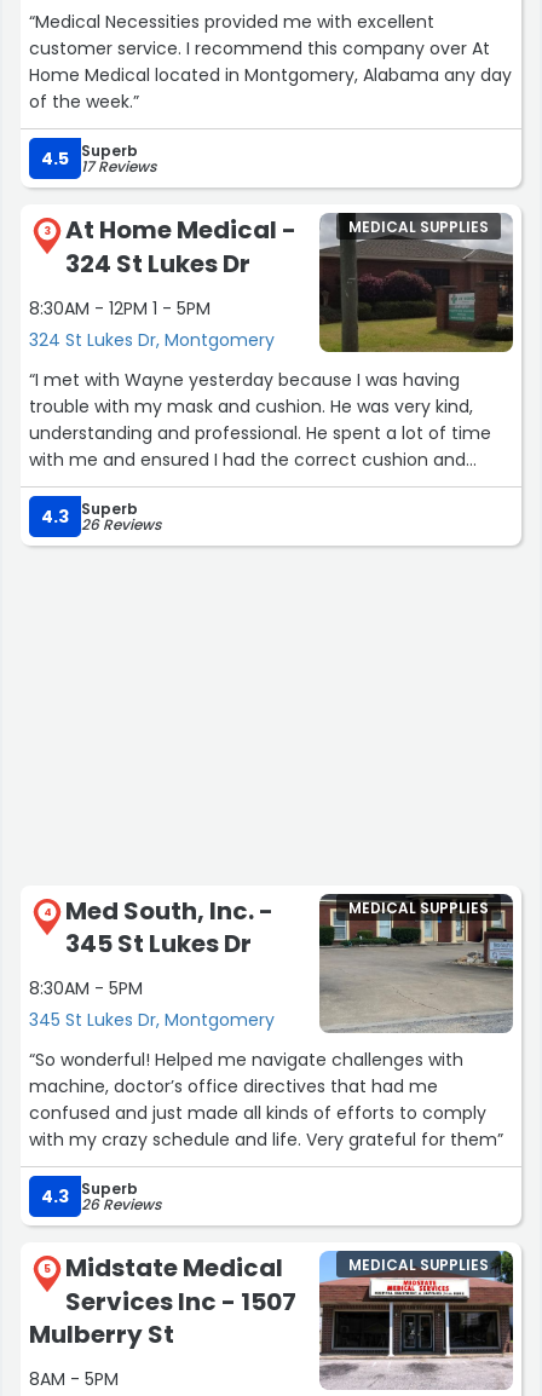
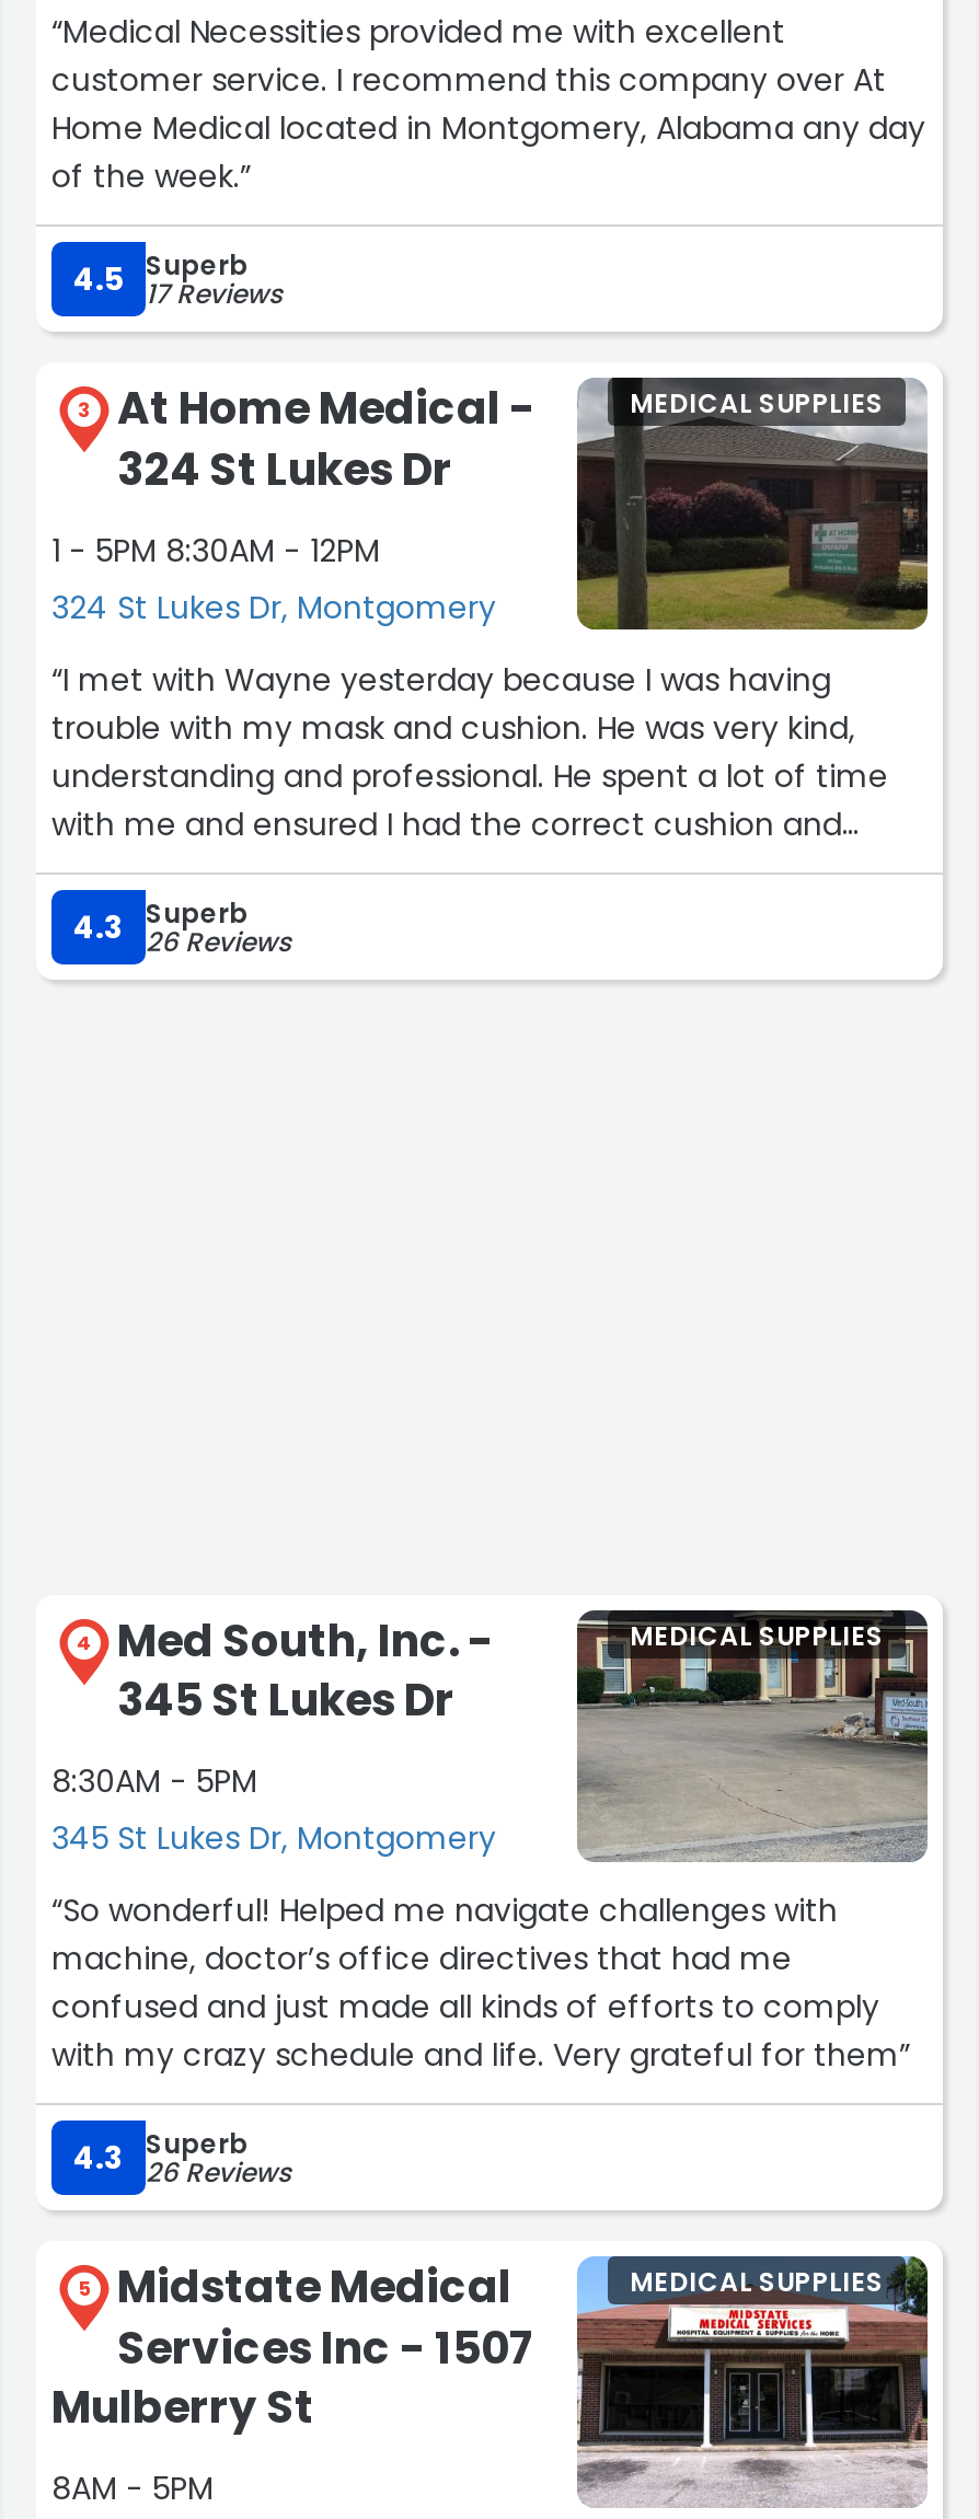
- 8:30AM - 12PM 1 - 5PM
+ 1 - 5PM 8:30AM - 12PM
